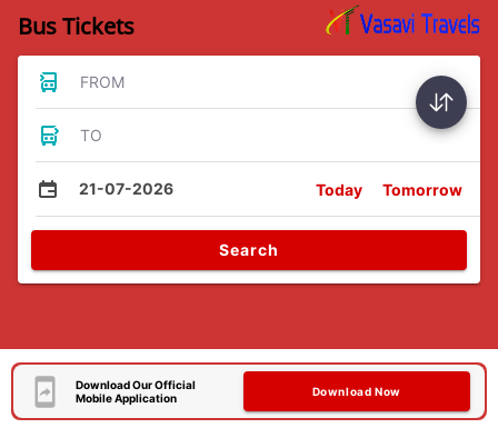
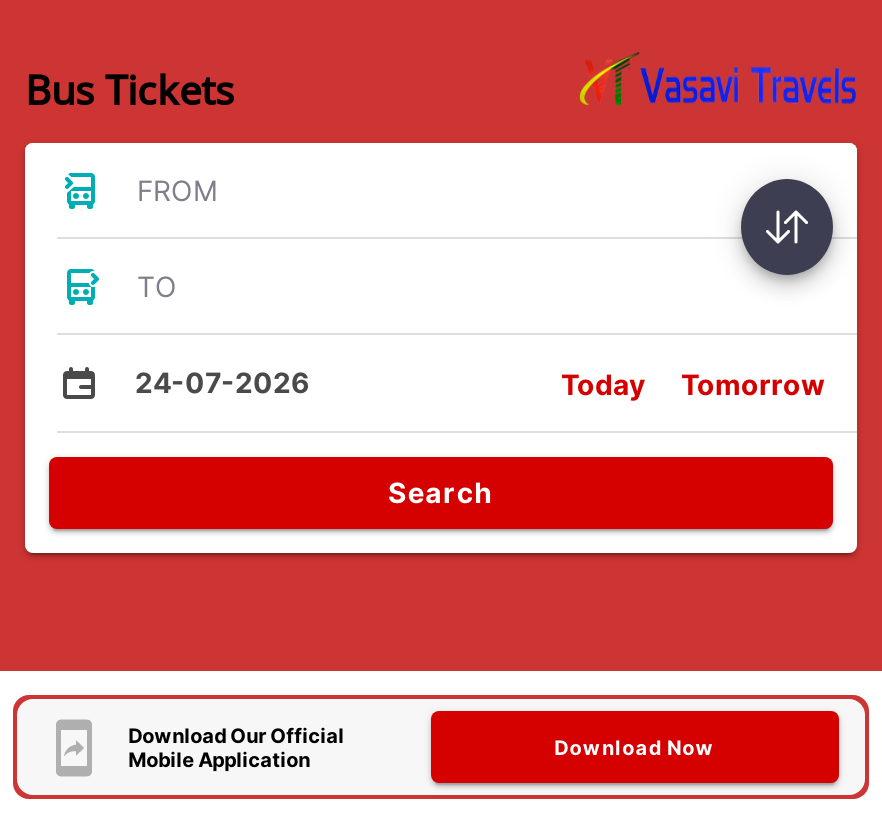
- 21-07-2026
+ 24-07-2026
